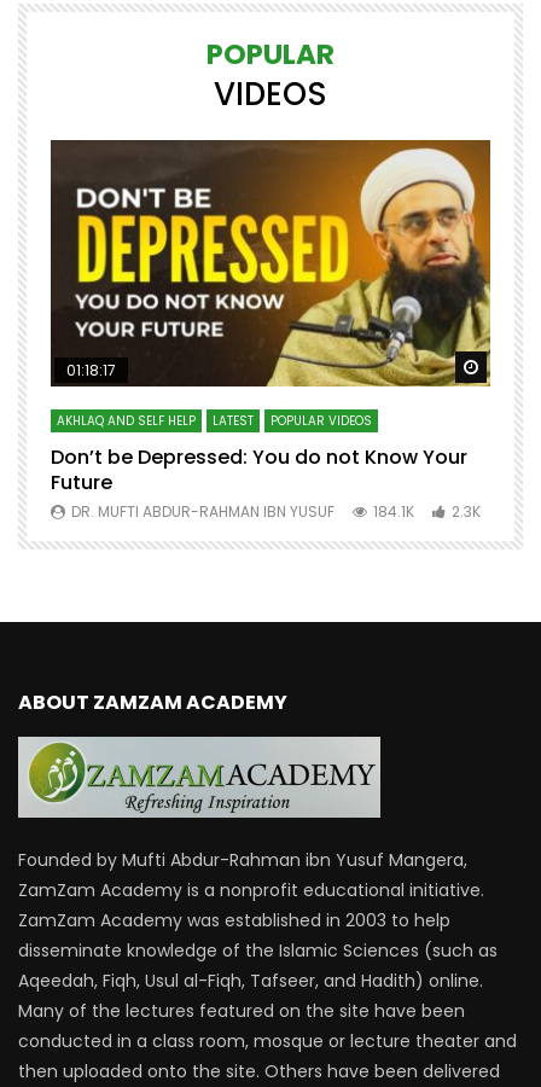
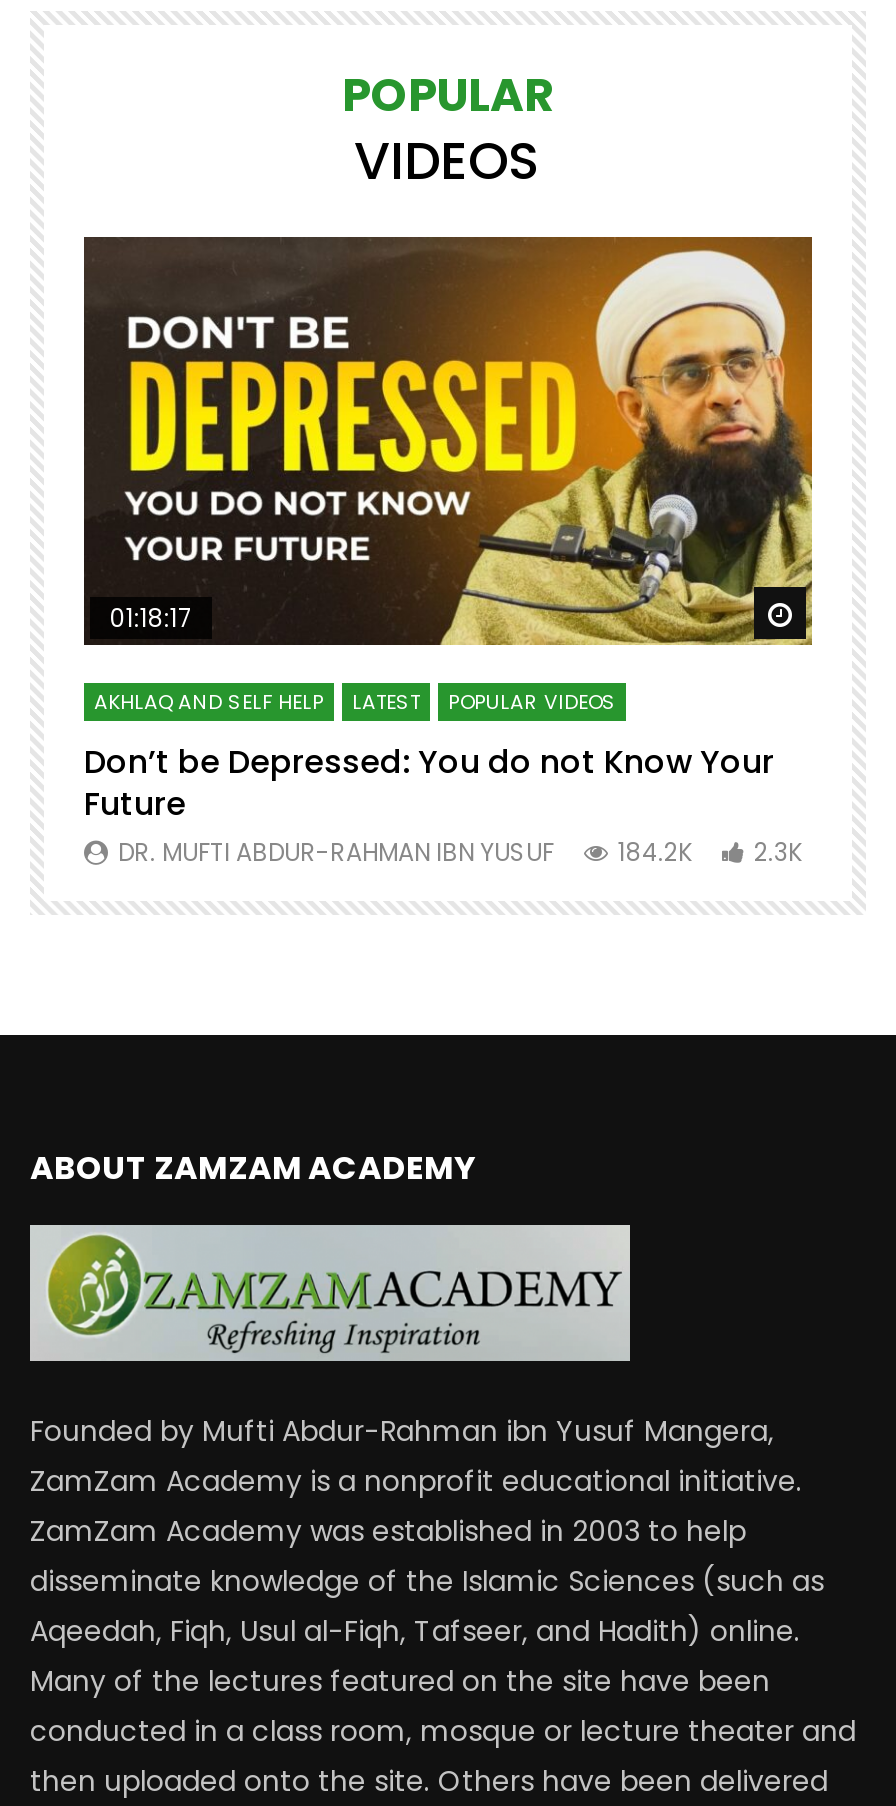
- DR. MUFTI ABDUR-RAHMAN IBN YUSUF 184.1K 2.3K
+ DR. MUFTI ABDUR-RAHMAN IBN YUSUF 184.2K 2.3K
